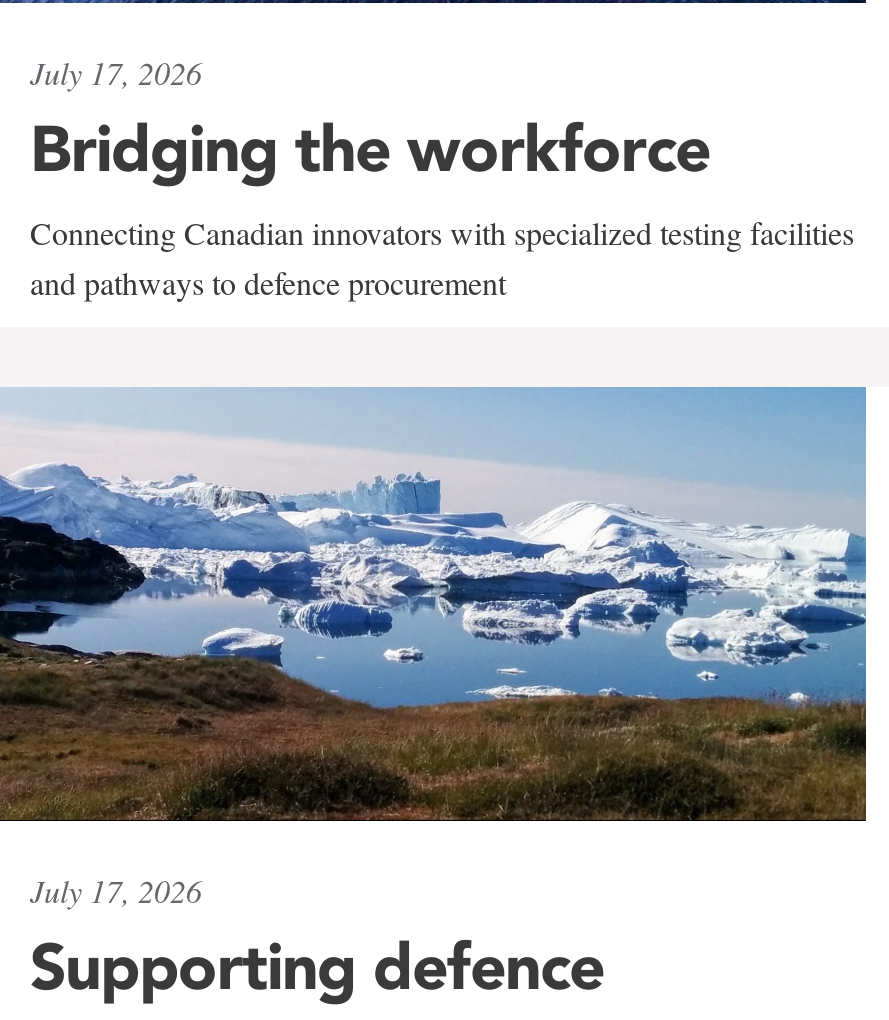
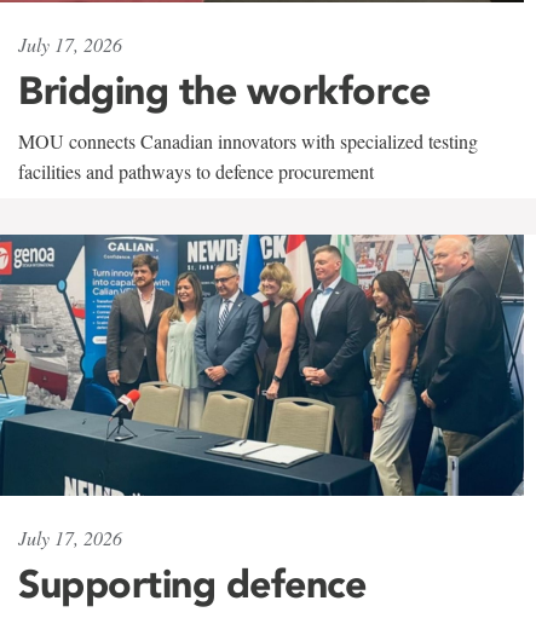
- Connecting Canadian innovators with specialized testing facilities
- and pathways to defence procurement
+ MOU connects Canadian innovators with specialized testing
+ facilities and pathways to defence procurement

- [image]
+ [image]
